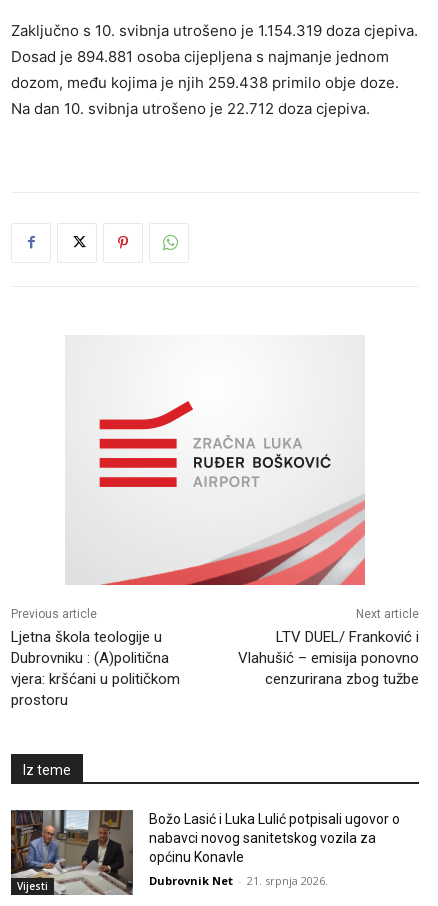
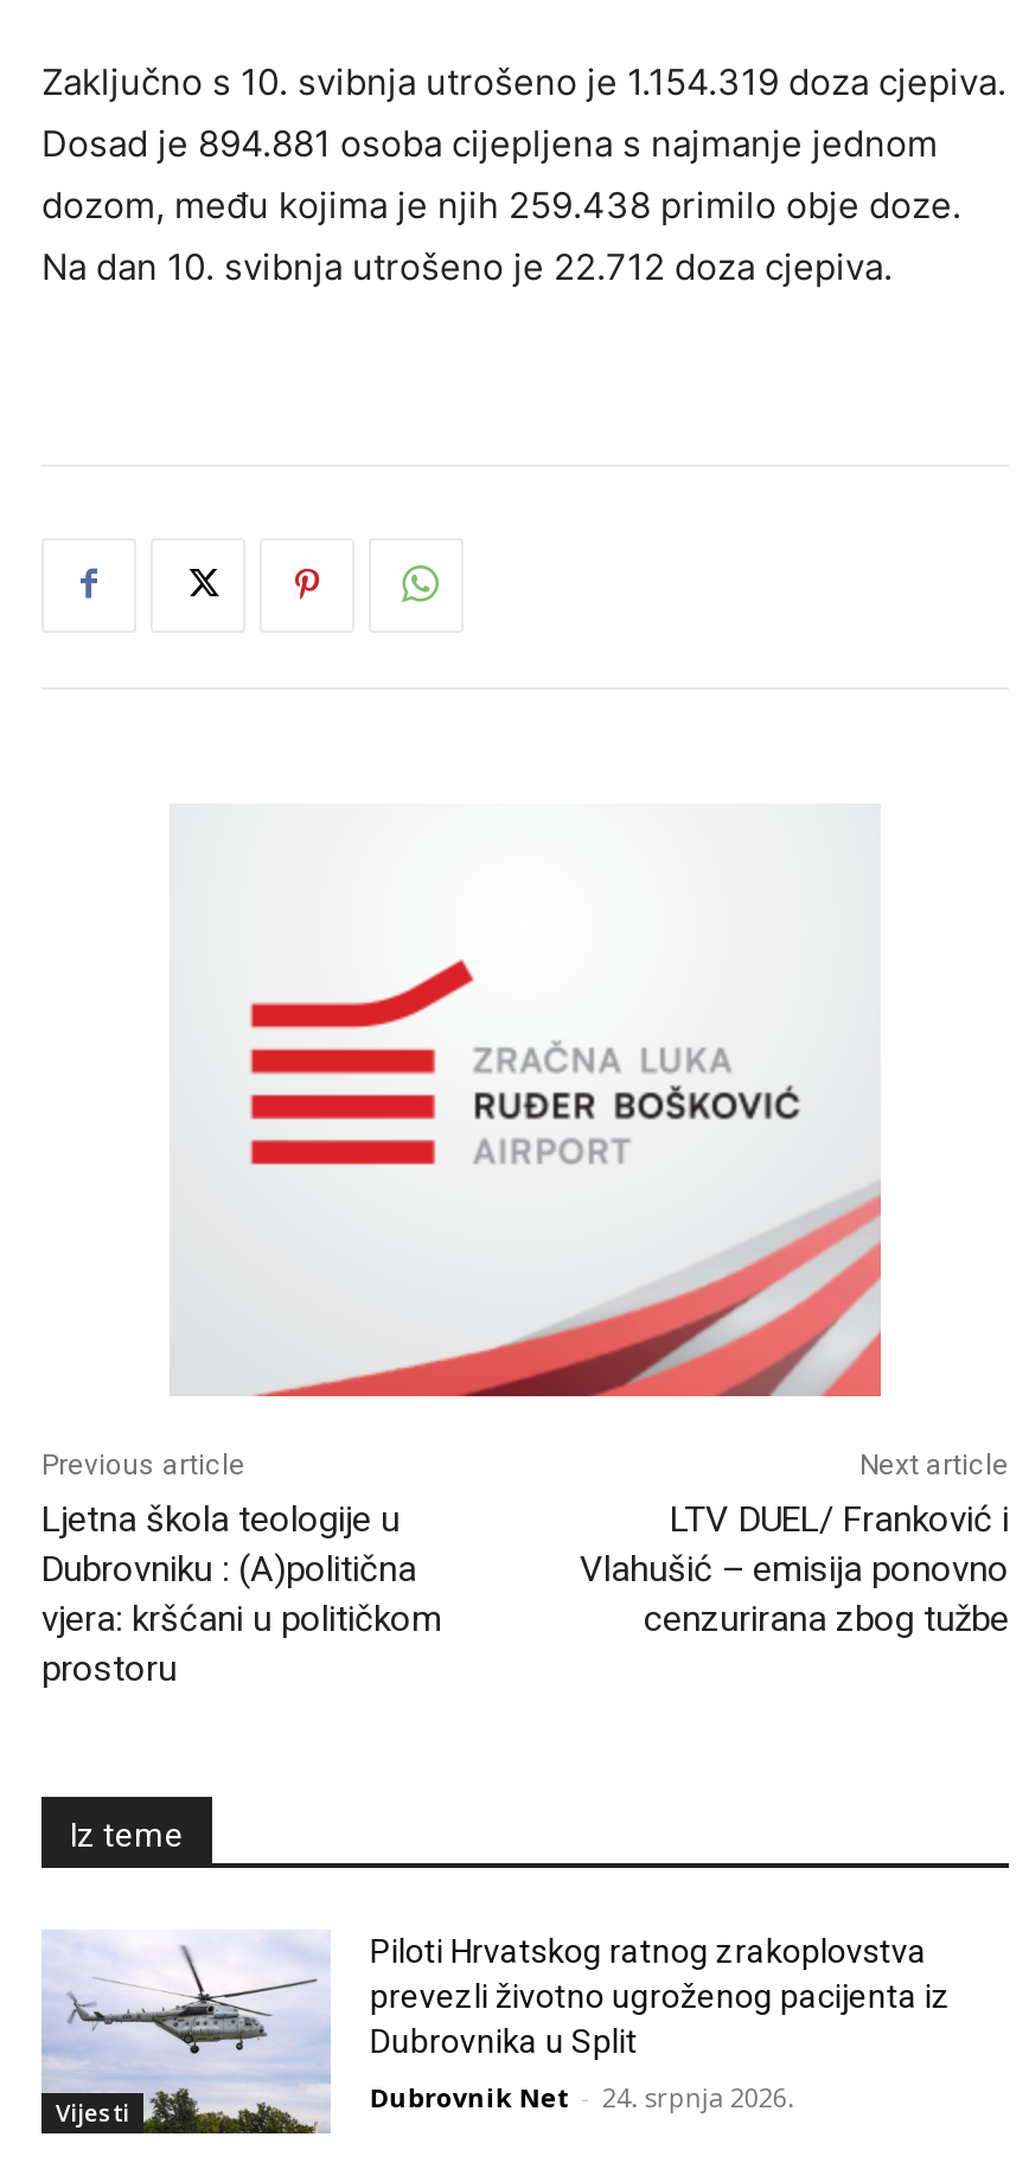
- [image]
- Božo Lasić i Luka Lulić potpisali ugovor o
- nabavci novog sanitetskog vozila za
- općinu Konavle
+ [image]
+ Piloti Hrvatskog ratnog zrakoplovstva
+ prevezli životno ugroženog pacijenta iz
+ Dubrovnika u Split

- Dubrovnik Net - 21. srpnja 2026.
+ Dubrovnik Net - 24. srpnja 2026.
